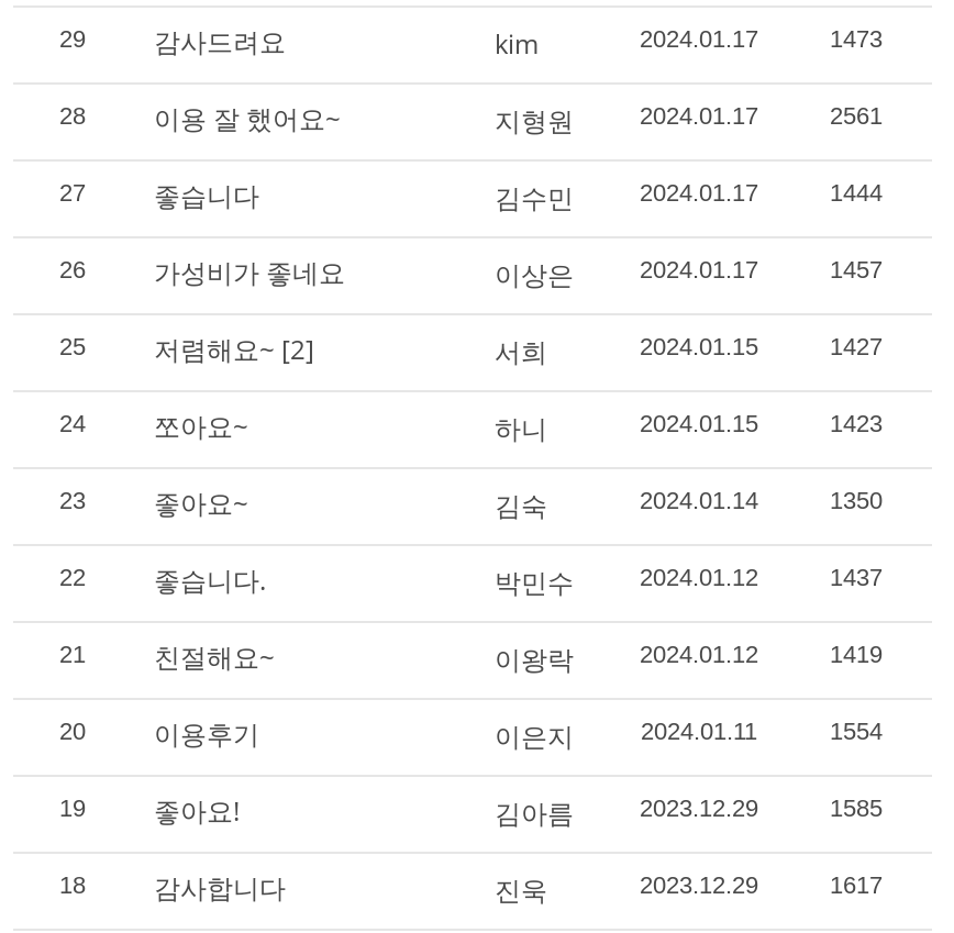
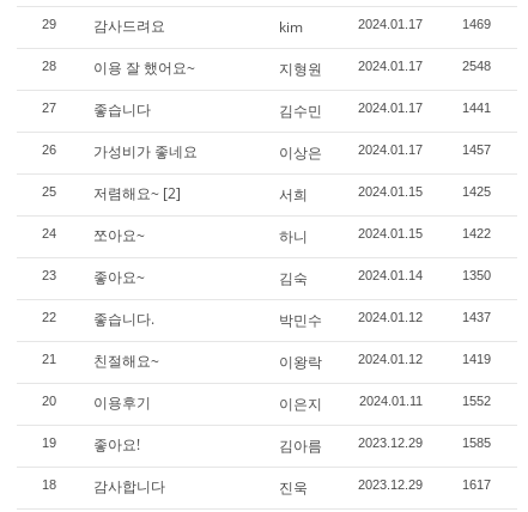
- 1473
+ 1469

- 2561
+ 2548

- 1444
+ 1441

- 1427
+ 1425

- 1423
+ 1422

- 1554
+ 1552
